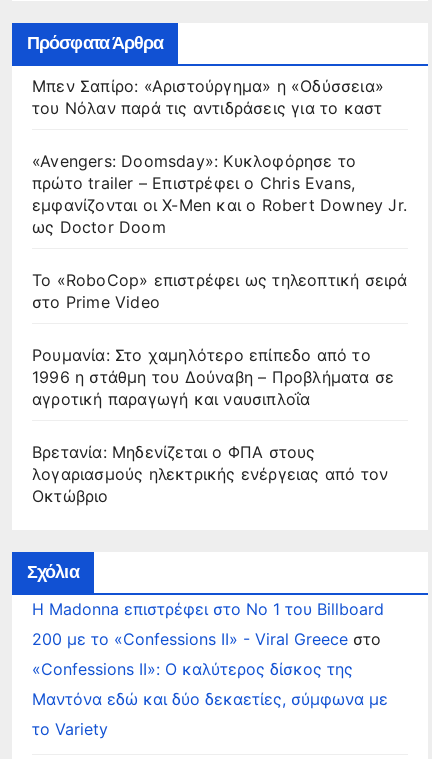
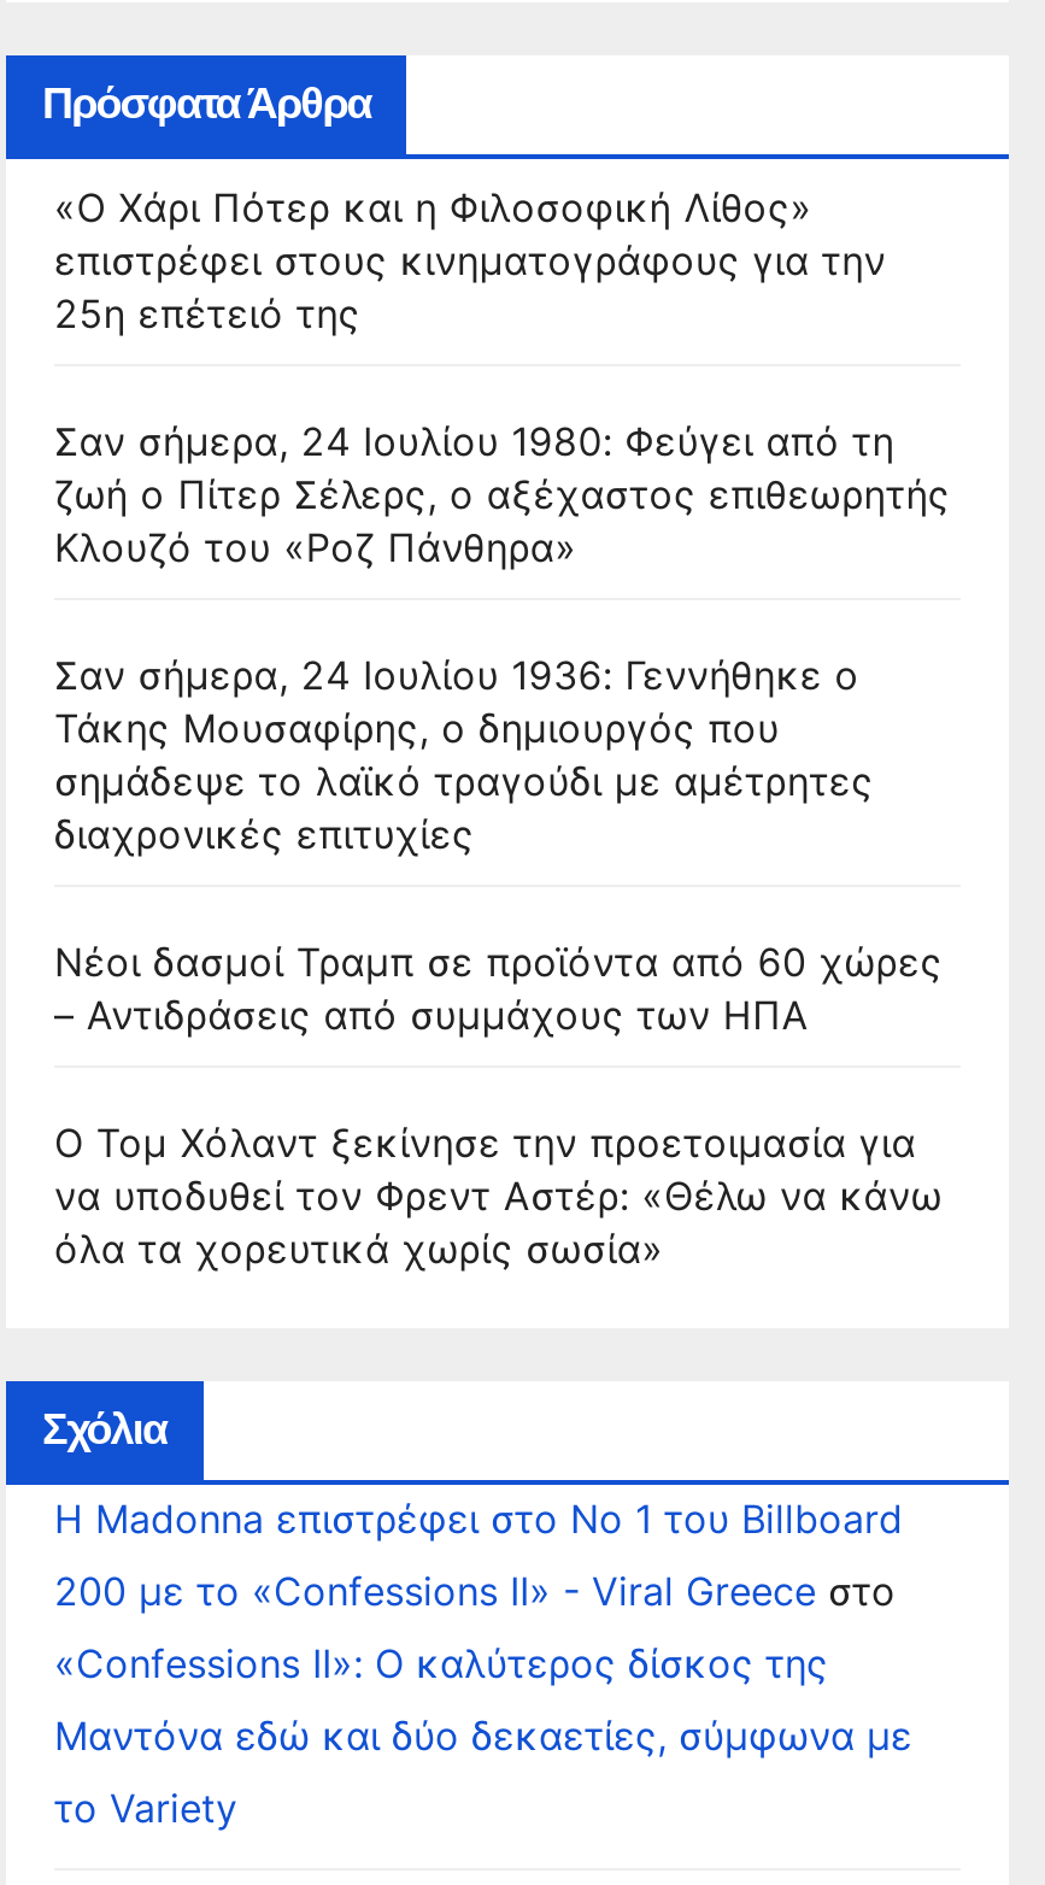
- Μπεν Σαπίρο: «Αριστούργημα» η «Οδύσσεια»
- του Νόλαν παρά τις αντιδράσεις για το καστ
+ «Ο Χάρι Πότερ και η Φιλοσοφική Λίθος»
+ επιστρέφει στους κινηματογράφους για την
+ 25η επέτειό της

- «Avengers: Doomsday»: Κυκλοφόρησε το
- πρώτο trailer – Επιστρέφει ο Chris Evans,
- εμφανίζονται οι X-Men και ο Robert Downey Jr.
- ως Doctor Doom
+ Σαν σήμερα, 24 Ιουλίου 1980: Φεύγει από τη
+ ζωή ο Πίτερ Σέλερς, ο αξέχαστος επιθεωρητής
+ Κλουζό του «Ροζ Πάνθηρα»

- Το «RoboCop» επιστρέφει ως τηλεοπτική σειρά
- στο Prime Video
+ Σαν σήμερα, 24 Ιουλίου 1936: Γεννήθηκε ο
+ Τάκης Μουσαφίρης, ο δημιουργός που
+ σημάδεψε το λαϊκό τραγούδι με αμέτρητες
+ διαχρονικές επιτυχίες

- Ρουμανία: Στο χαμηλότερο επίπεδο από το
- 1996 η στάθμη του Δούναβη – Προβλήματα σε
- αγροτική παραγωγή και ναυσιπλοΐα
+ Νέοι δασμοί Τραμπ σε προϊόντα από 60 χώρες
+ – Αντιδράσεις από συμμάχους των ΗΠΑ

- Βρετανία: Μηδενίζεται ο ΦΠΑ στους
- λογαριασμούς ηλεκτρικής ενέργειας από τον
- Οκτώβριο
+ Ο Τομ Χόλαντ ξεκίνησε την προετοιμασία για
+ να υποδυθεί τον Φρεντ Αστέρ: «Θέλω να κάνω
+ όλα τα χορευτικά χωρίς σωσία»
